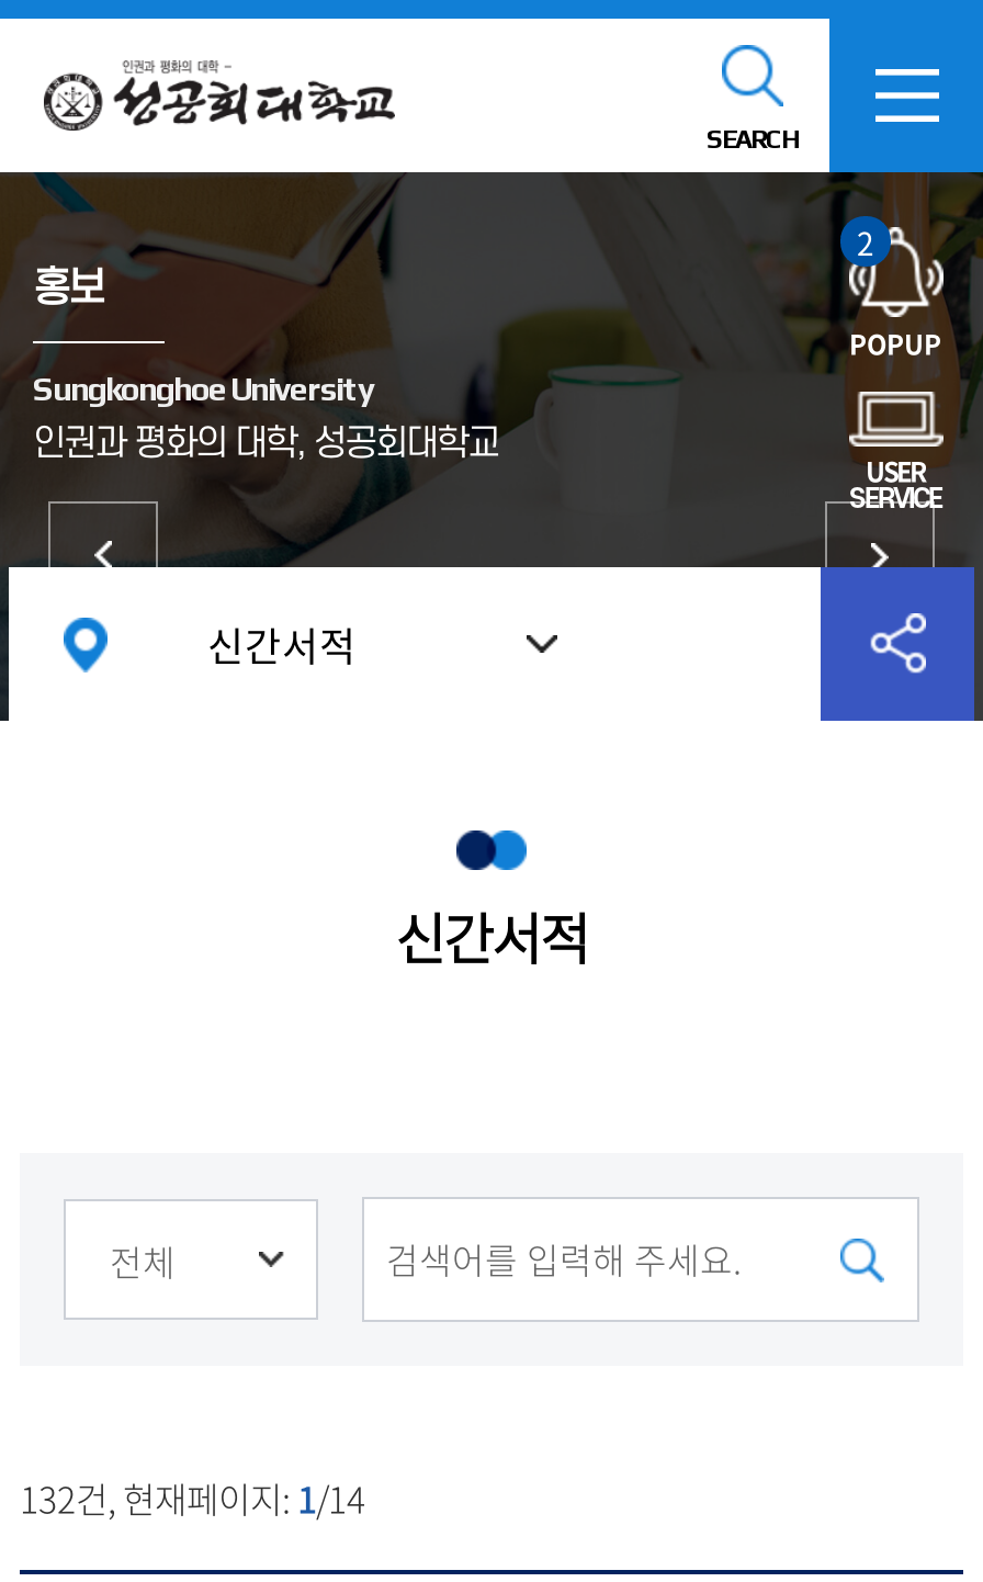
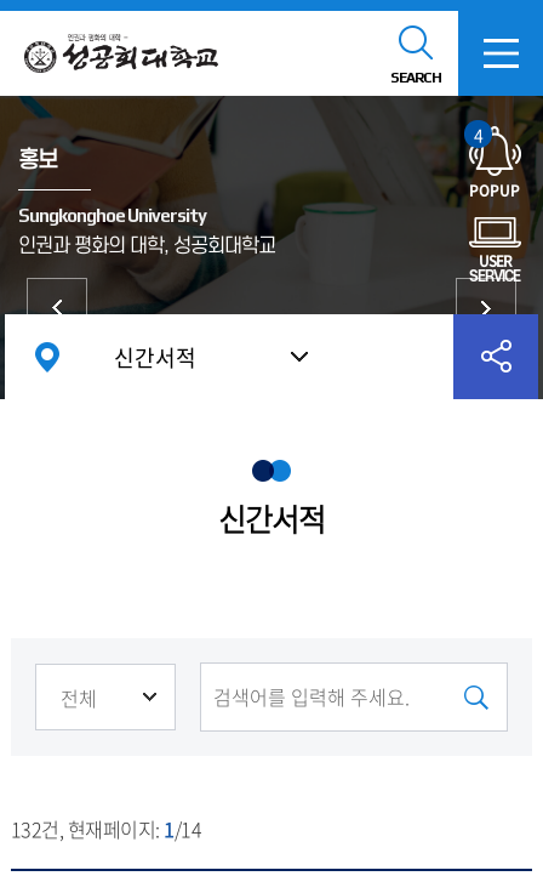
- 2
+ 4
